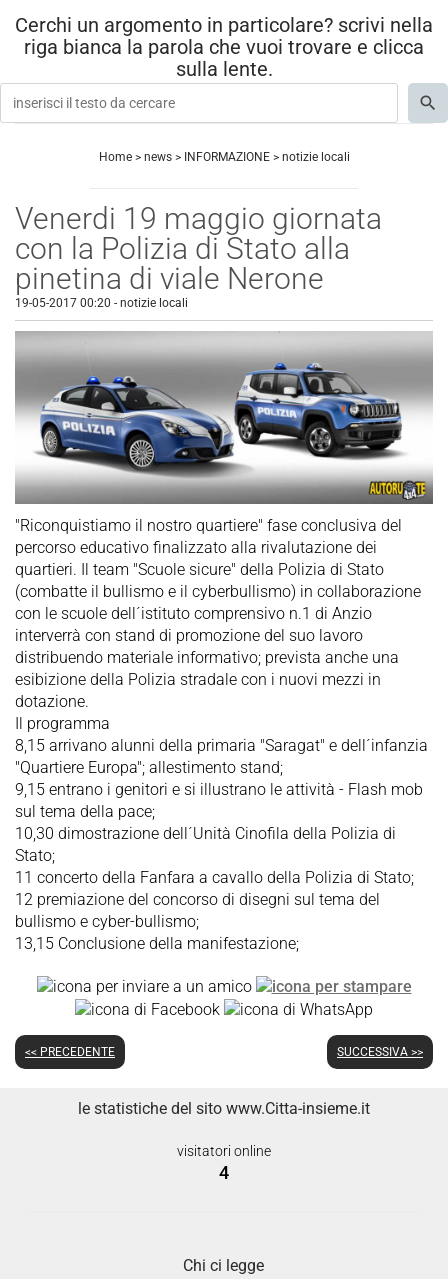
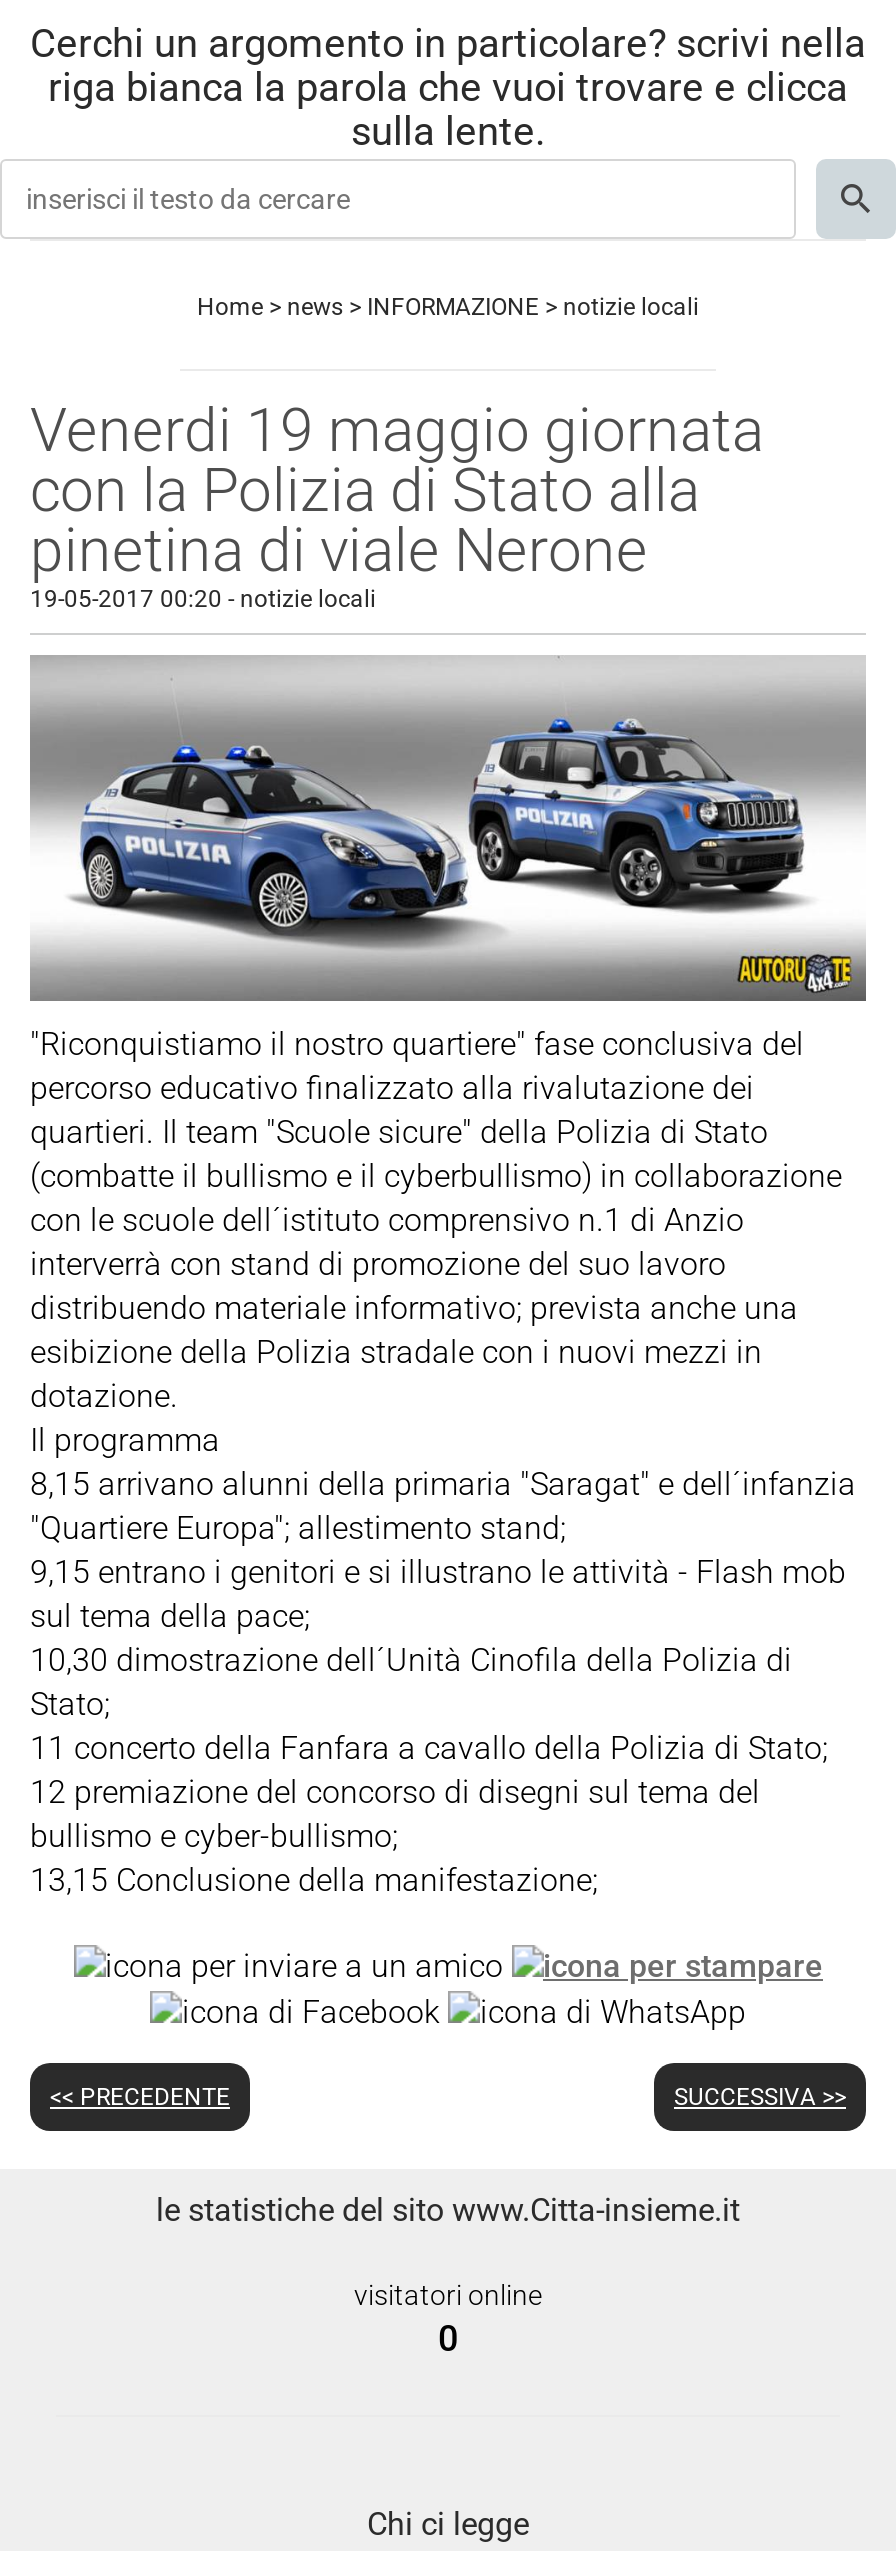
- 4
+ 0
